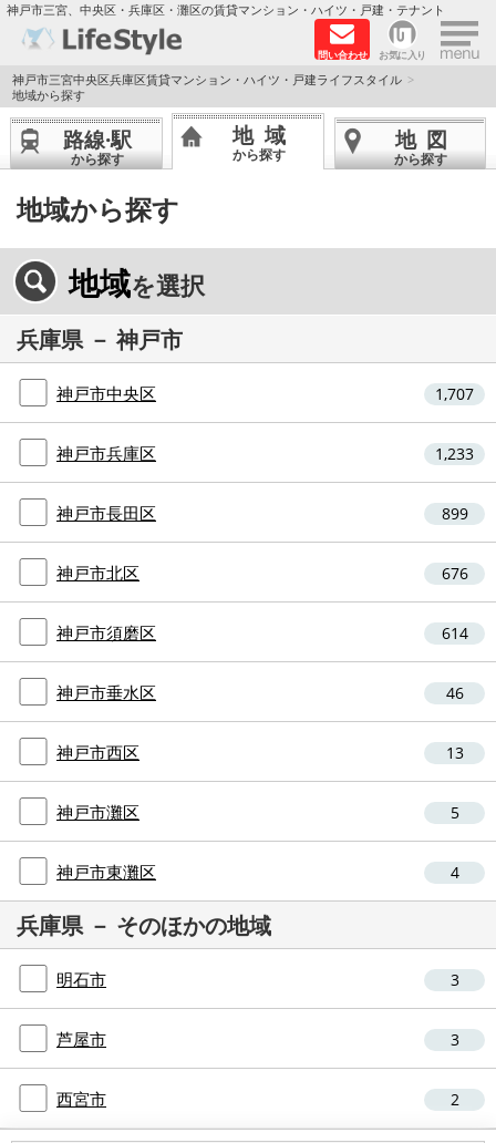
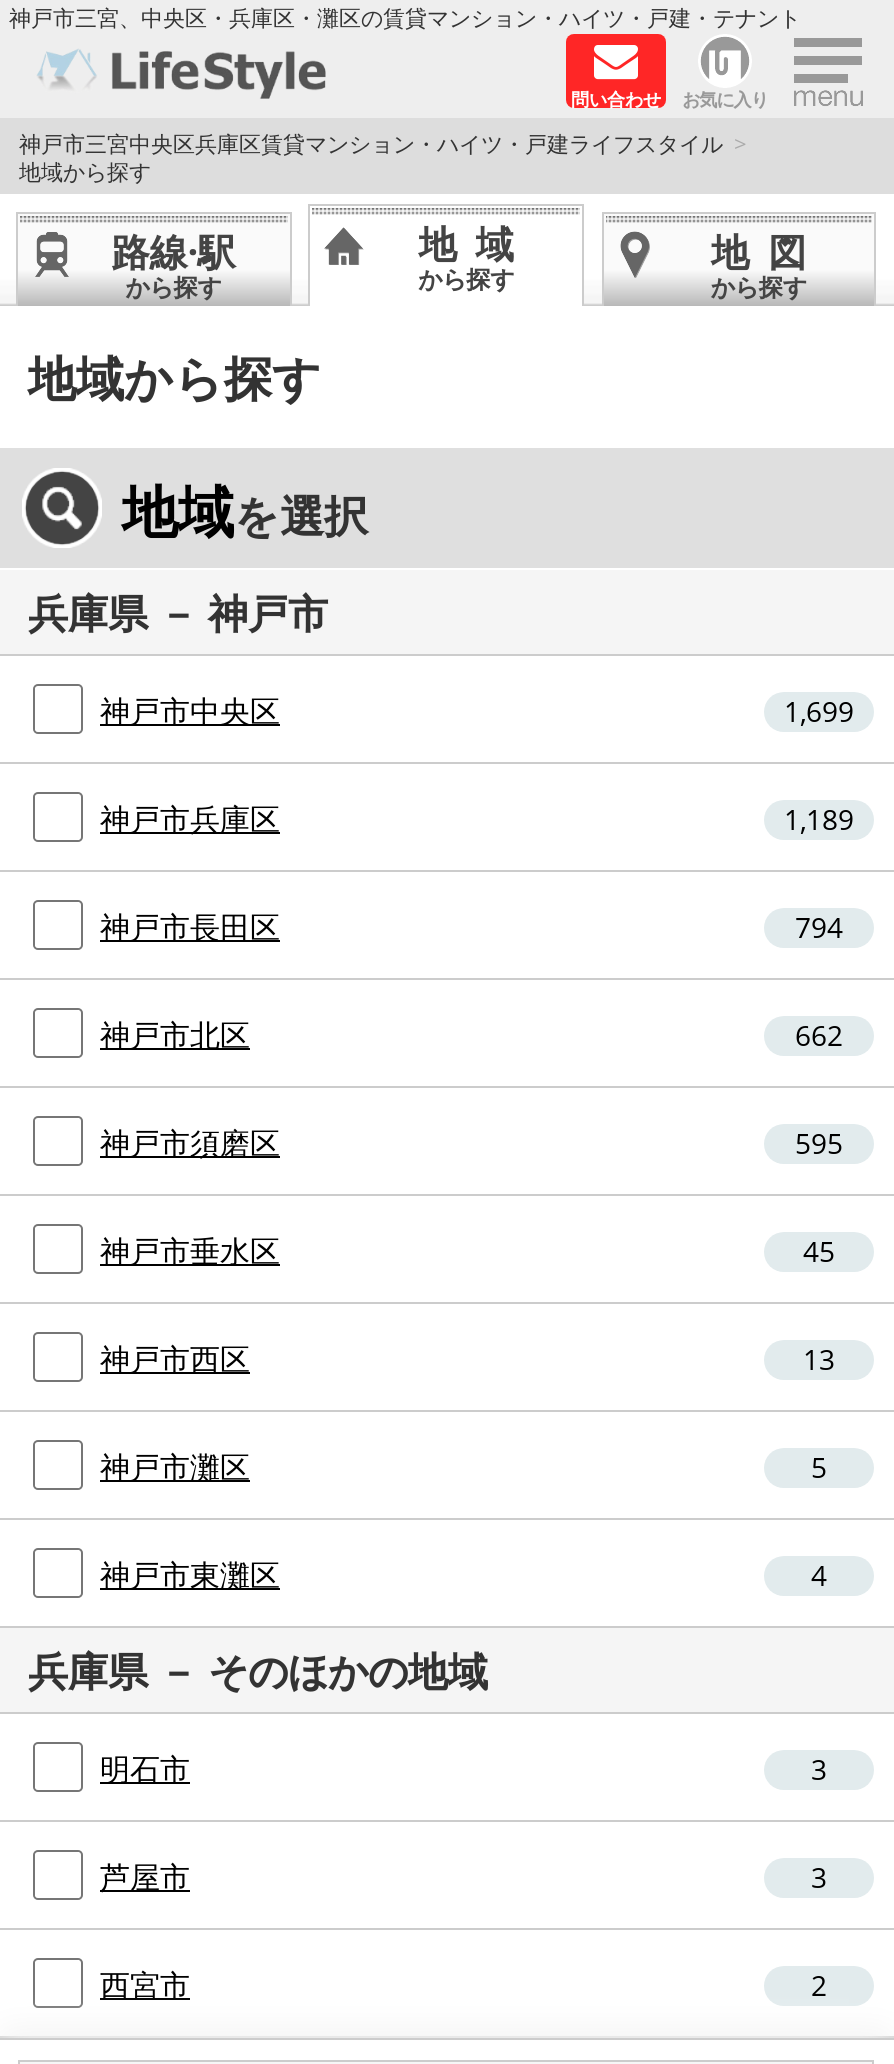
- 1,707
+ 1,699

- 1,233
+ 1,189

- 899
+ 794

- 676
+ 662

- 614
+ 595

- 46
+ 45
